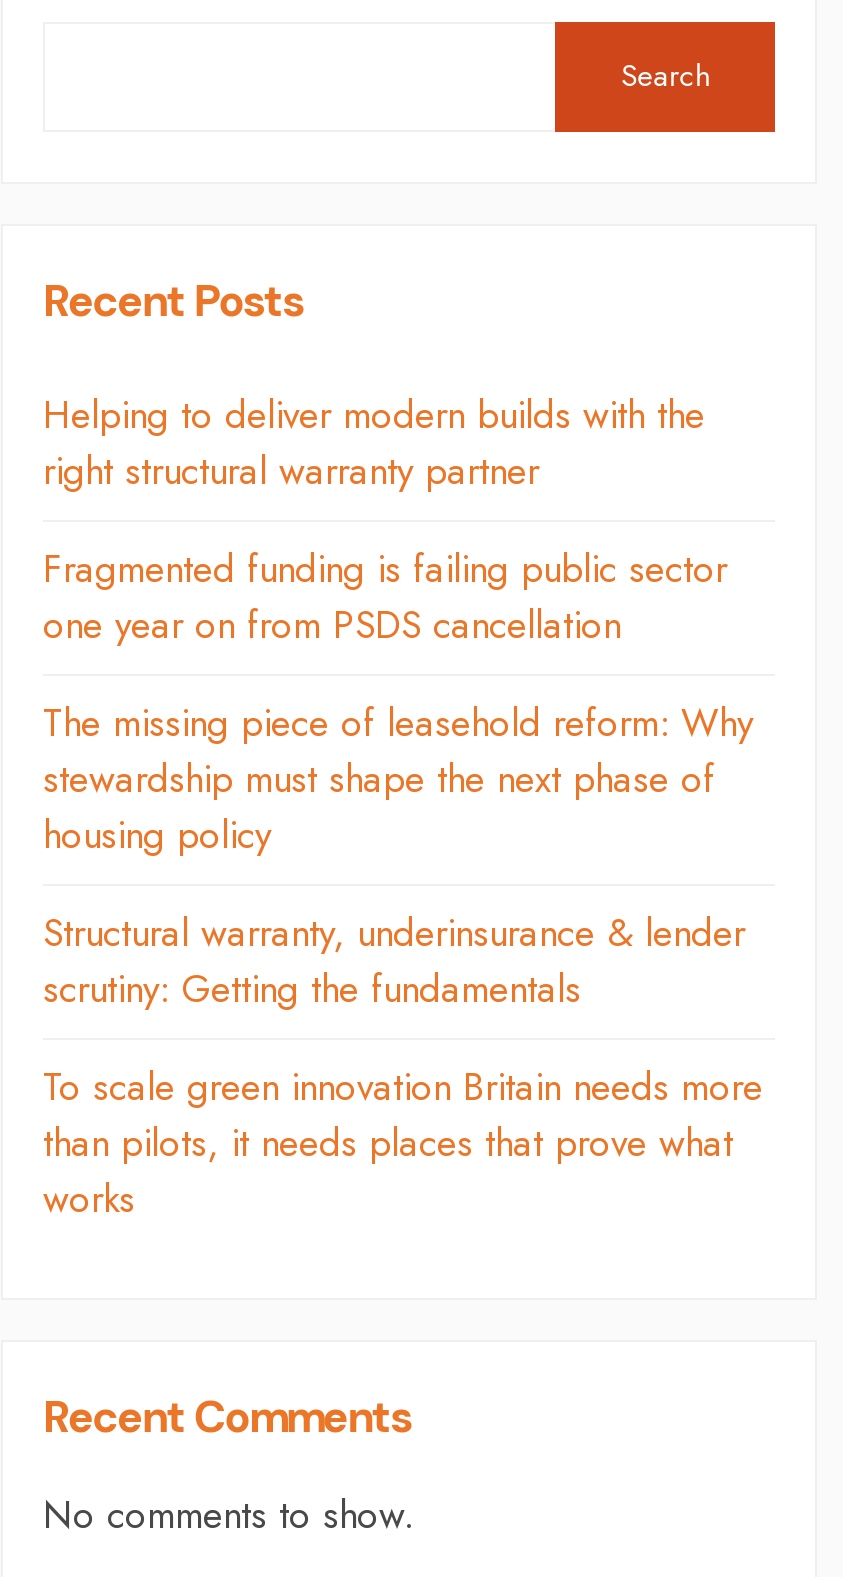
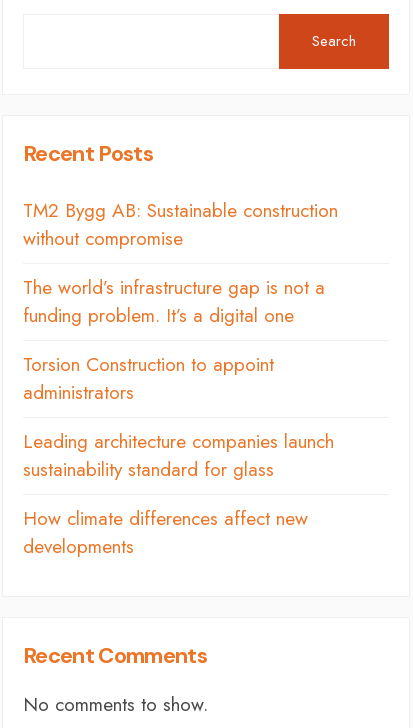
- Helping to deliver modern builds with the
- right structural warranty partner
+ TM2 Bygg AB: Sustainable construction
+ without compromise

- Fragmented funding is failing public sector
- one year on from PSDS cancellation
+ The world’s infrastructure gap is not a
+ funding problem. It’s a digital one

- The missing piece of leasehold reform: Why
- stewardship must shape the next phase of
- housing policy
+ Torsion Construction to appoint
+ administrators

- Structural warranty, underinsurance & lender
- scrutiny: Getting the fundamentals
+ Leading architecture companies launch
+ sustainability standard for glass

- To scale green innovation Britain needs more
- than pilots, it needs places that prove what
- works
+ How climate differences affect new
+ developments
